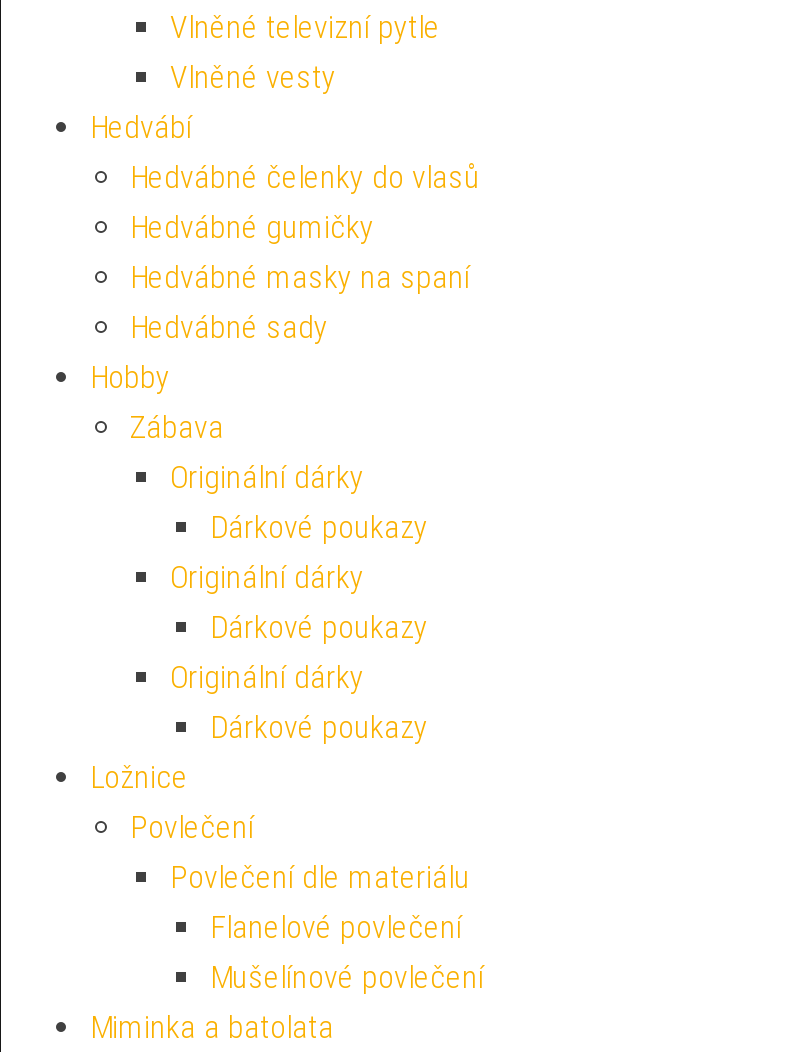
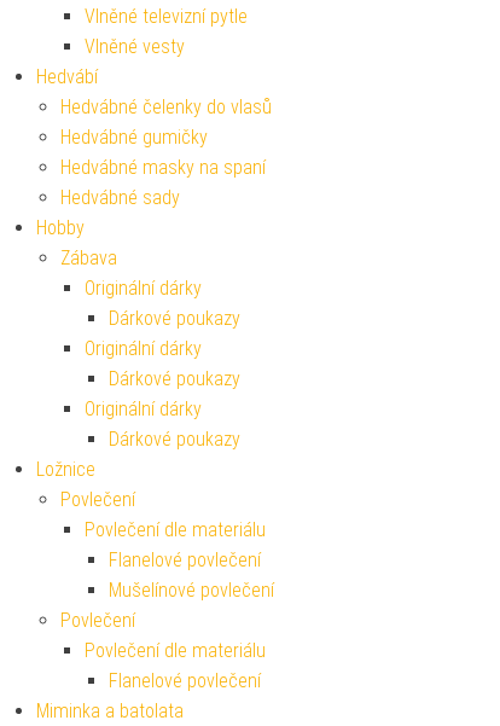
+ Povlečení
+ Povlečení dle materiálu
+ Flanelové povlečení
